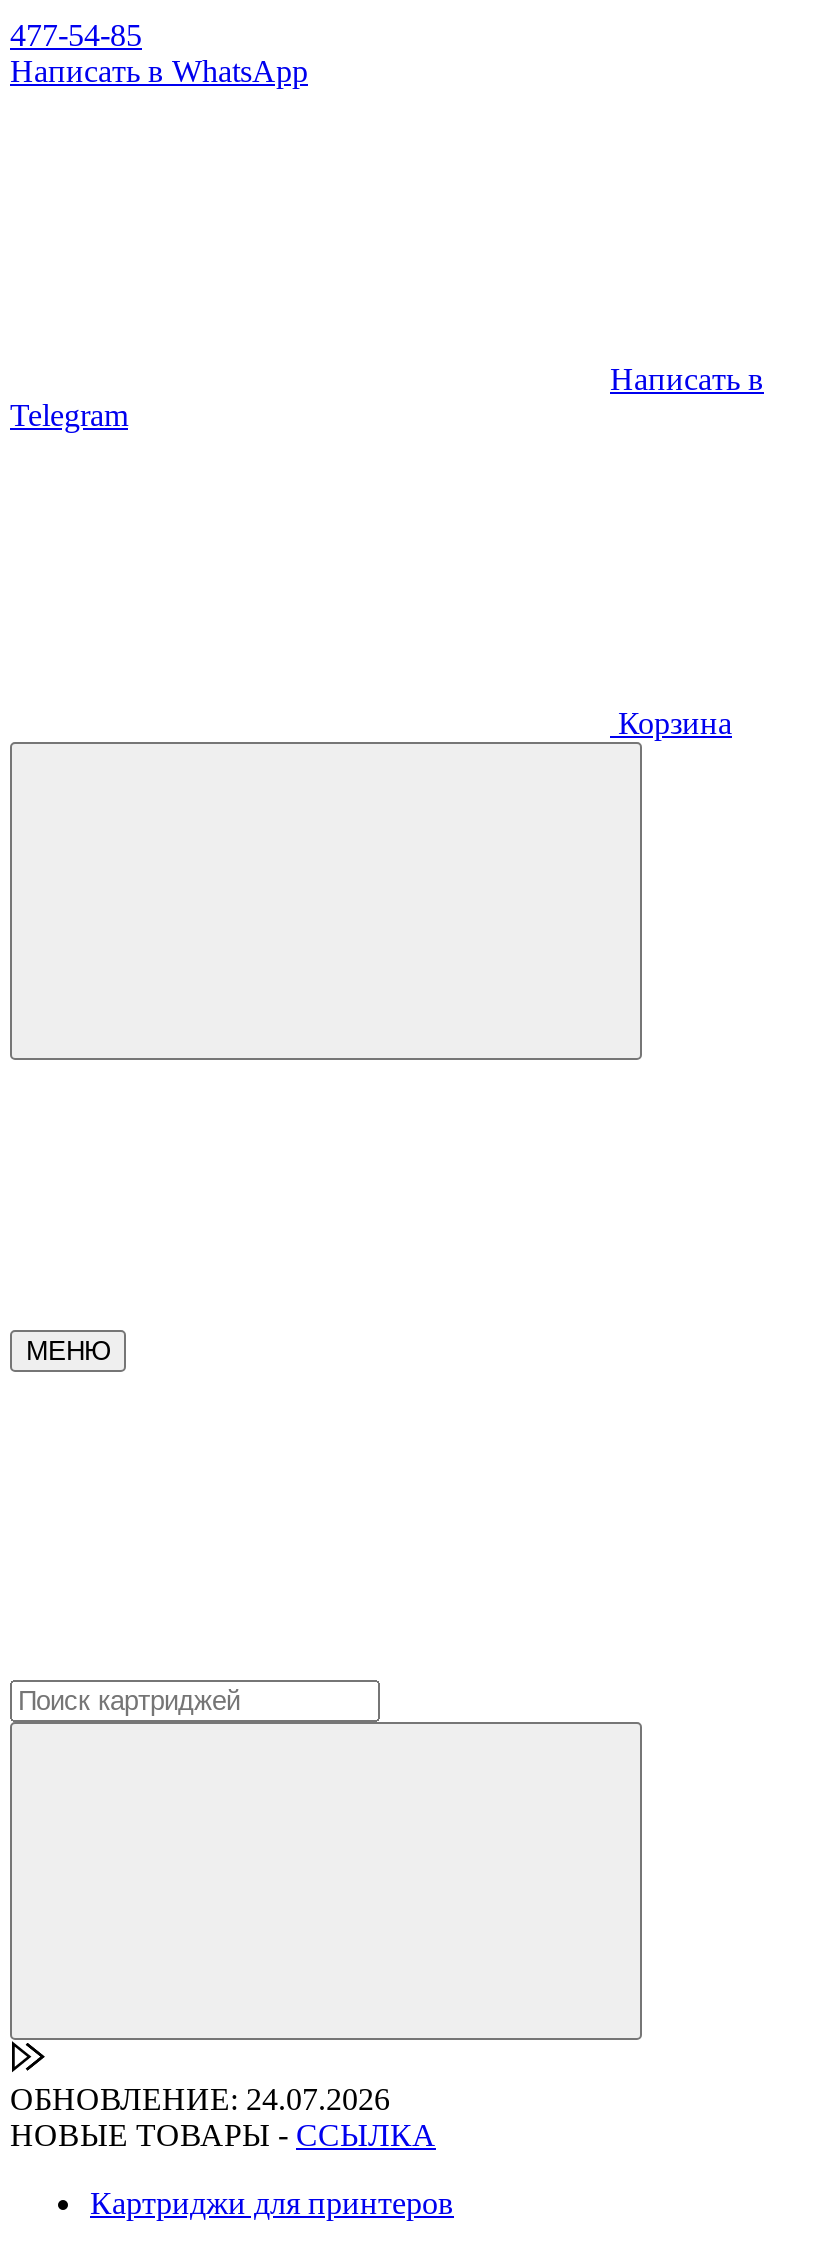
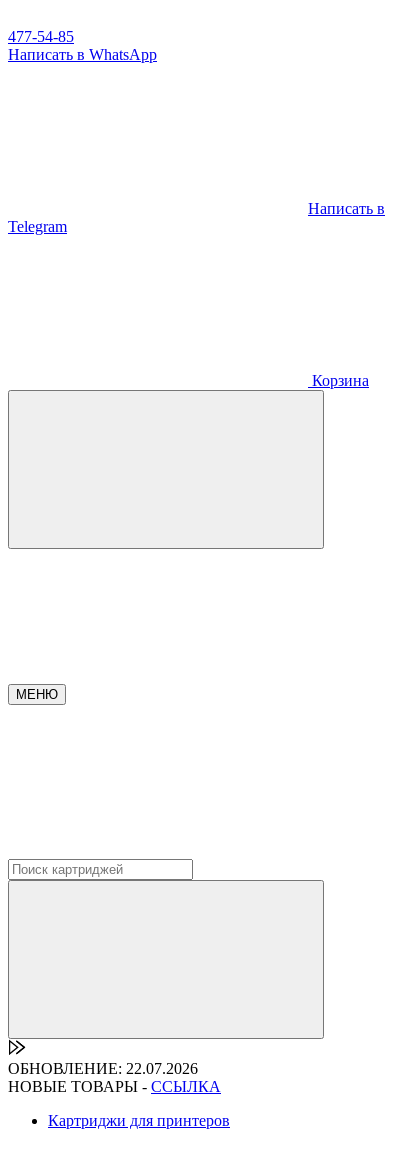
- ОБНОВЛЕНИЕ: 24.07.2026
+ ОБНОВЛЕНИЕ: 22.07.2026
